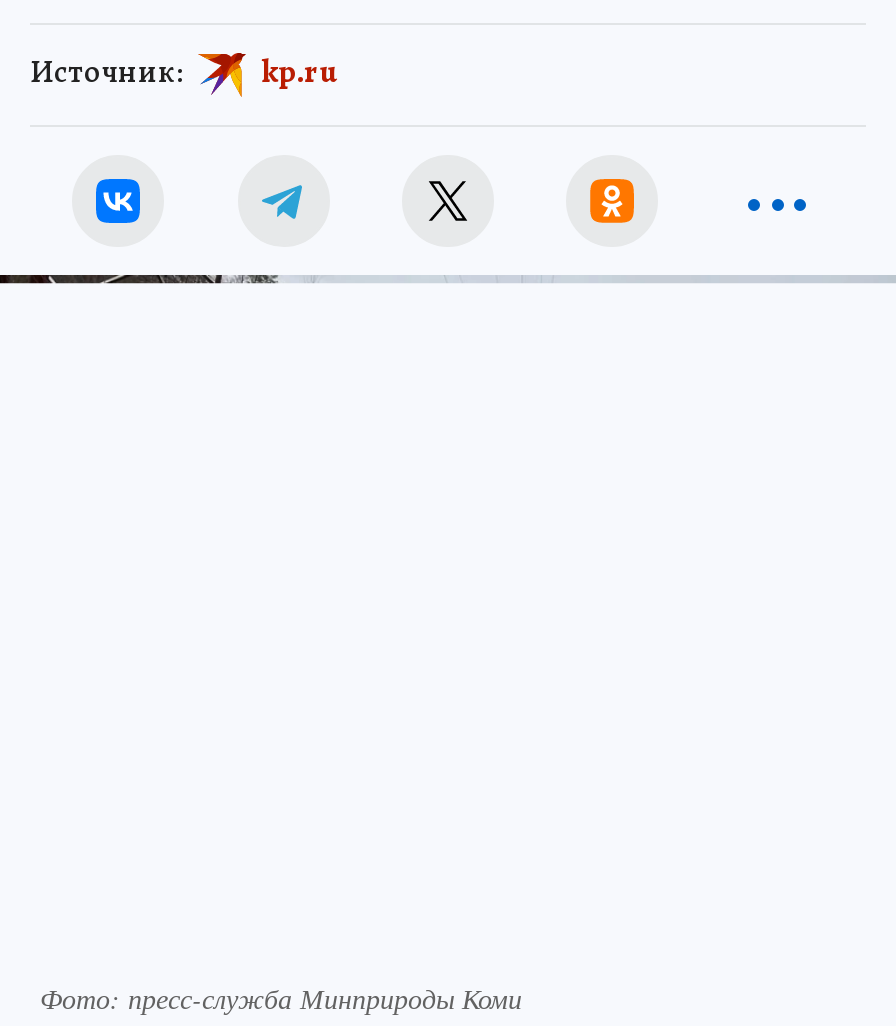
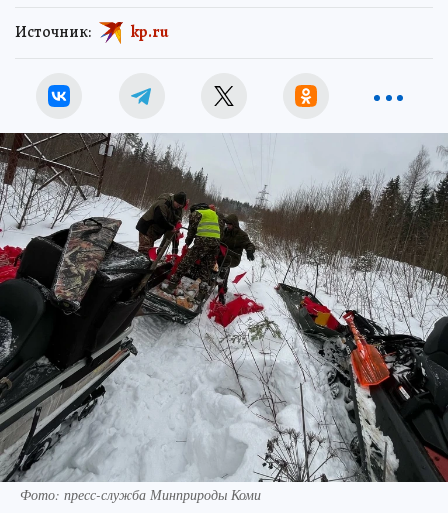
+ [image]
